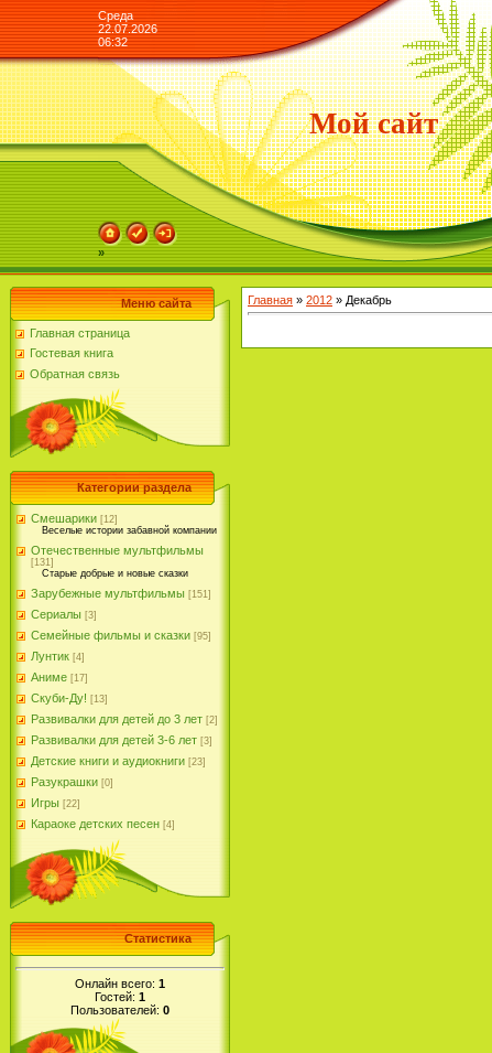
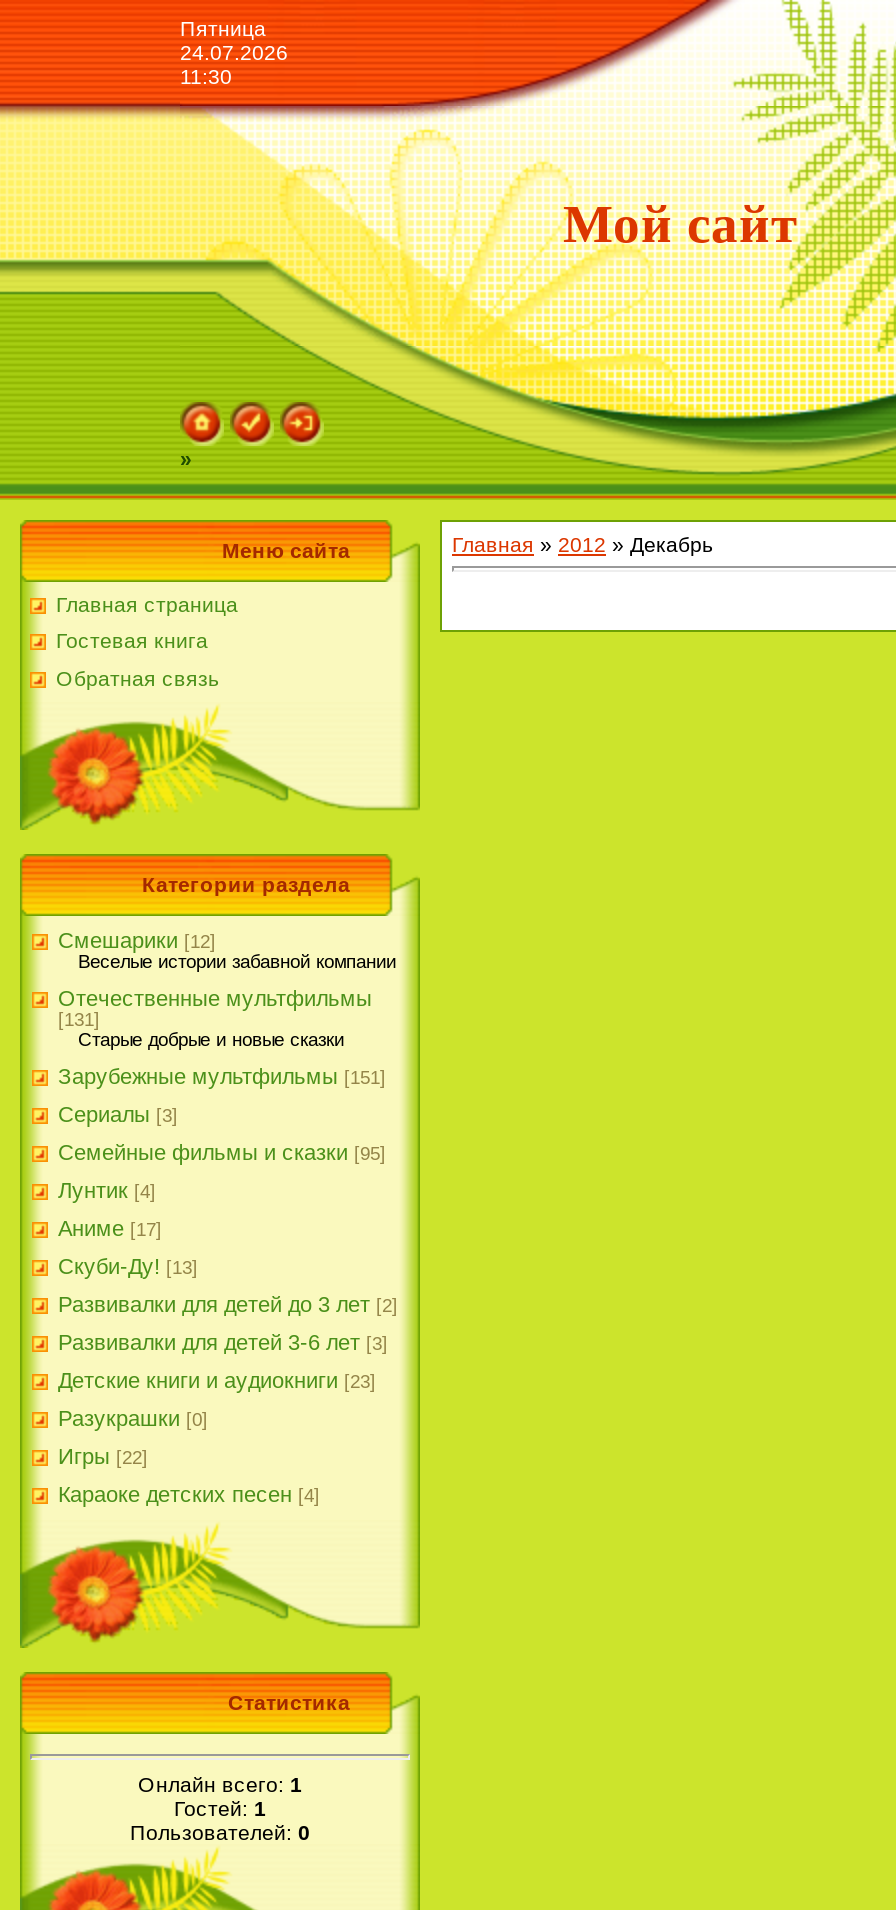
- Среда
- 22.07.2026
- 06:32
+ Пятница
+ 24.07.2026
+ 11:30
